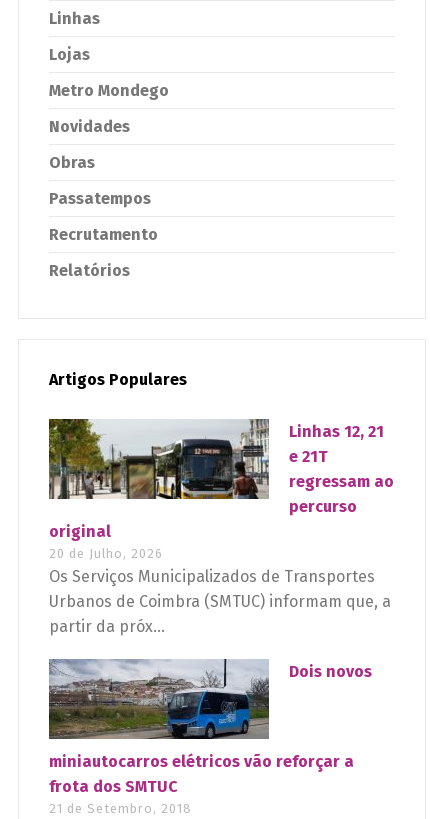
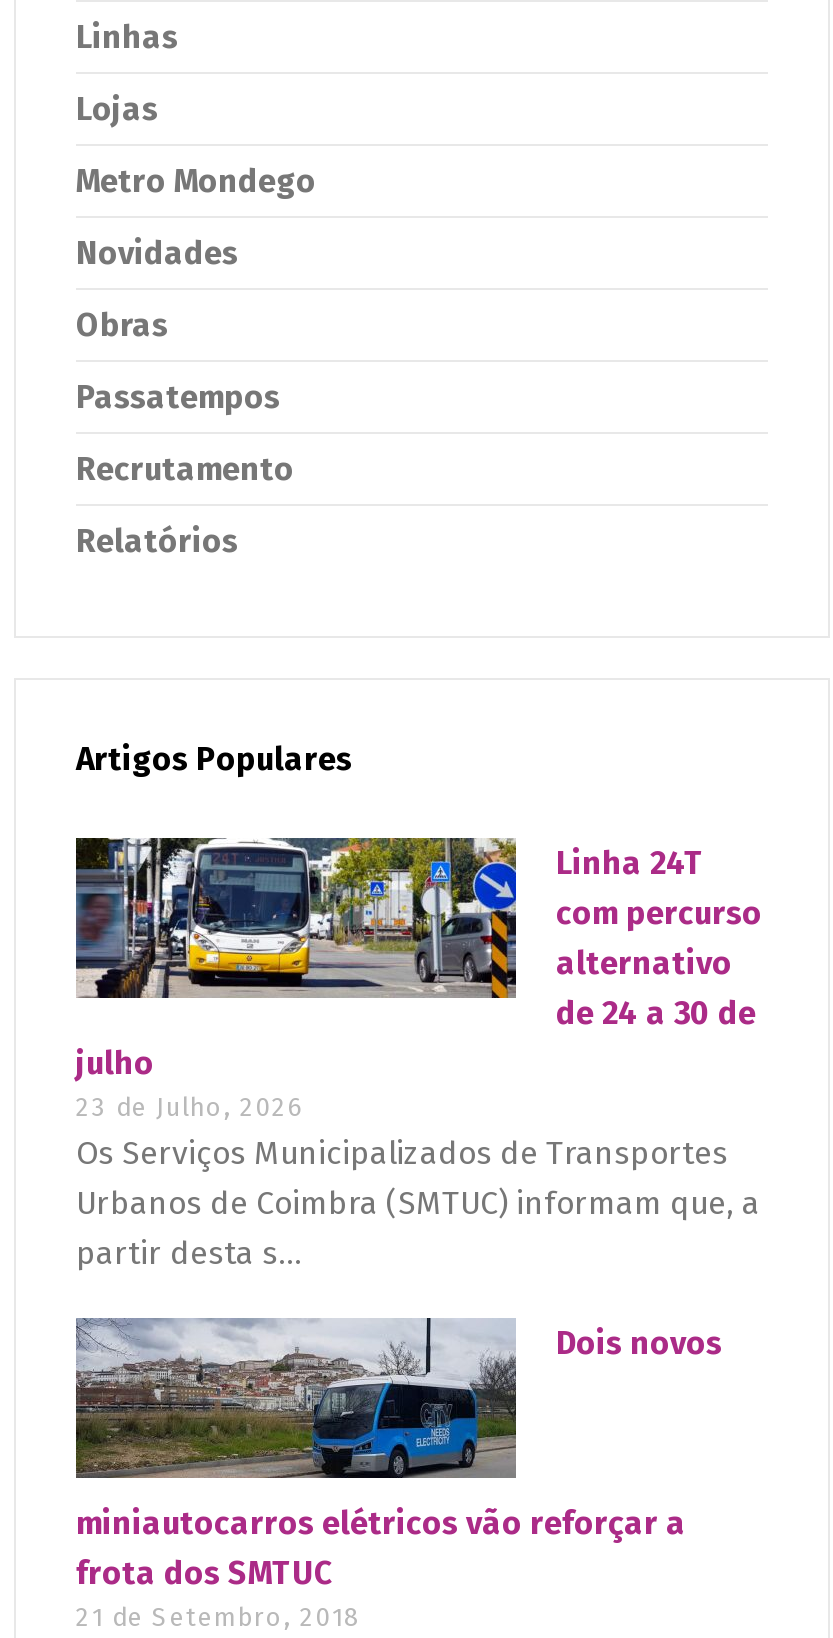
- [image]
- Linhas 12, 21
- e 21T
- regressam ao
- percurso
- original
- 20 de Julho, 2026
+ [image]
+ Linha 24T
+ com percurso
+ alternativo
+ de 24 a 30 de
+ julho
+ 23 de Julho, 2026

- partir da próx...
+ partir desta s...
